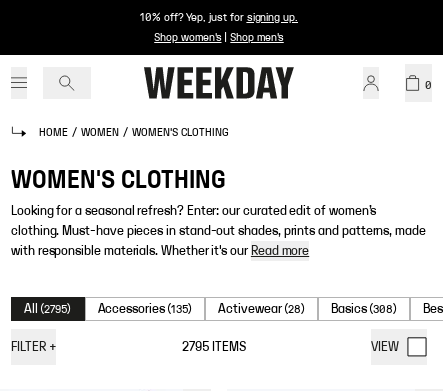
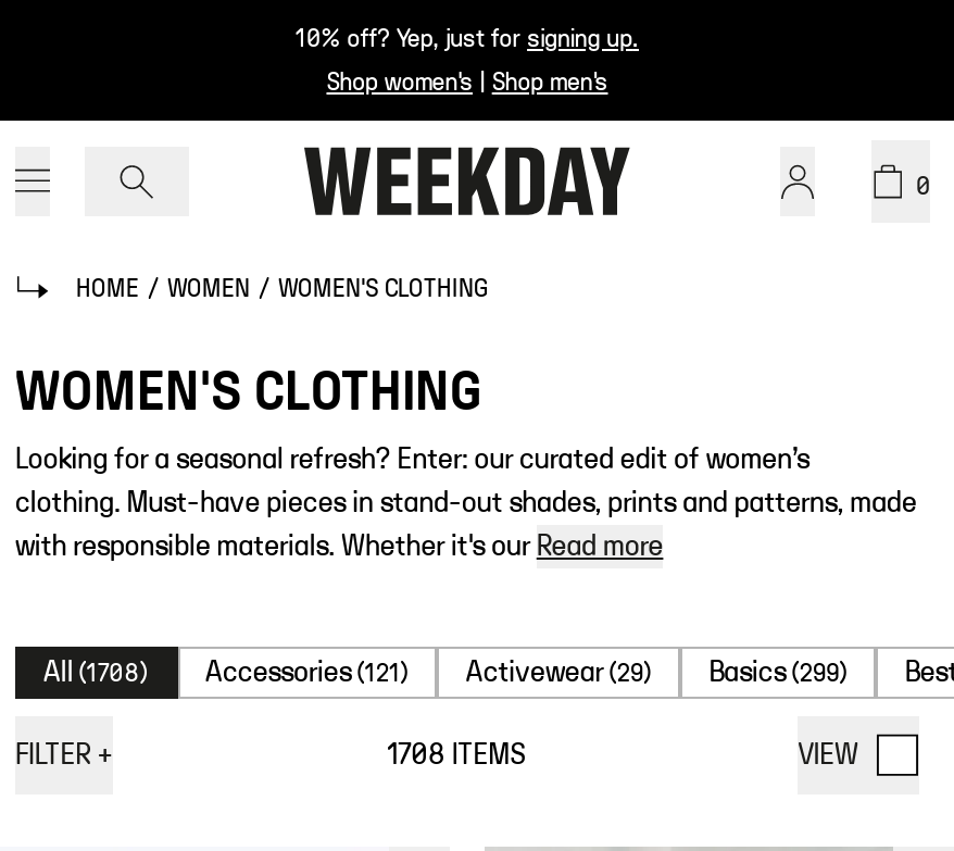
- All (2795)
+ All (1708)

- Accessories (135)
+ Accessories (121)

- Activewear (28)
+ Activewear (29)

- Basics (308)
+ Basics (299)

- 2795 ITEMS
+ 1708 ITEMS
